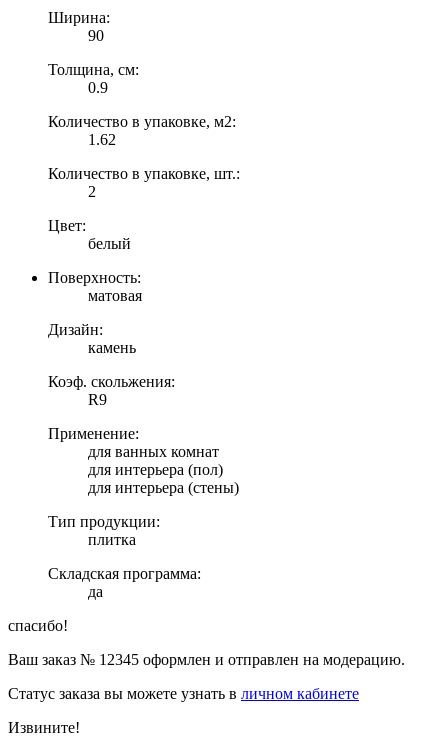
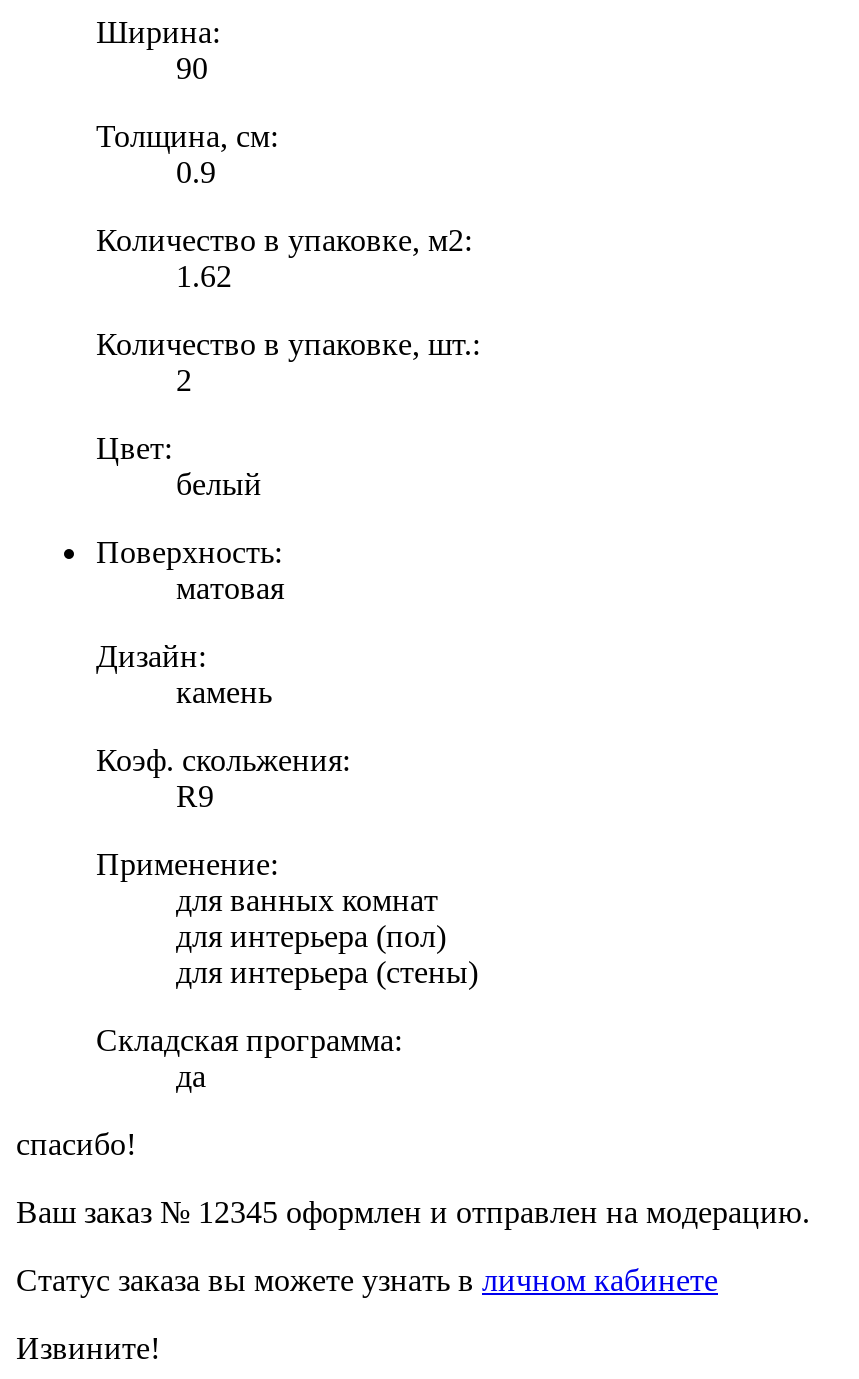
- Тип продукции:
- плитка
